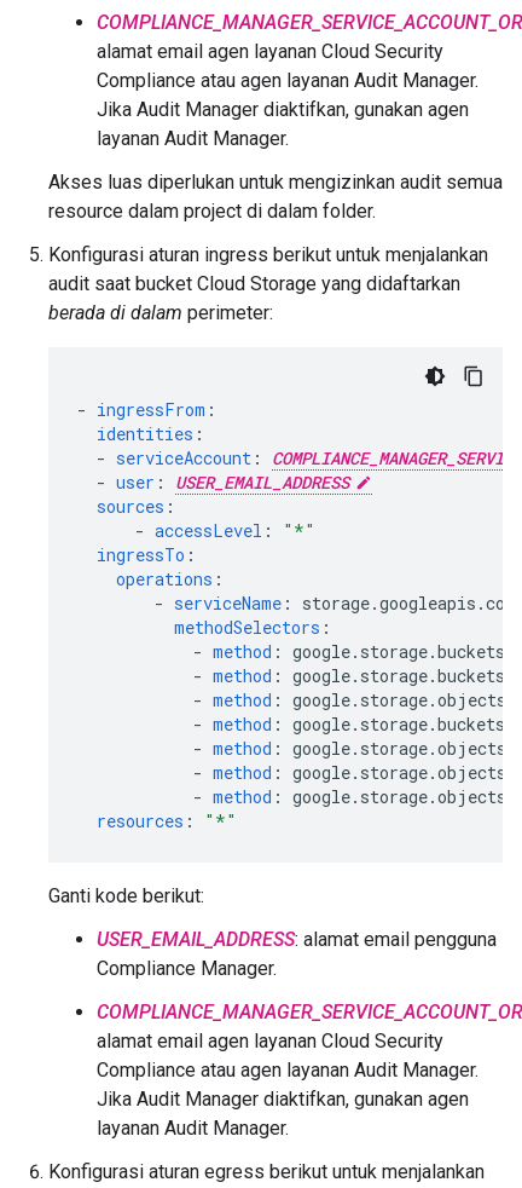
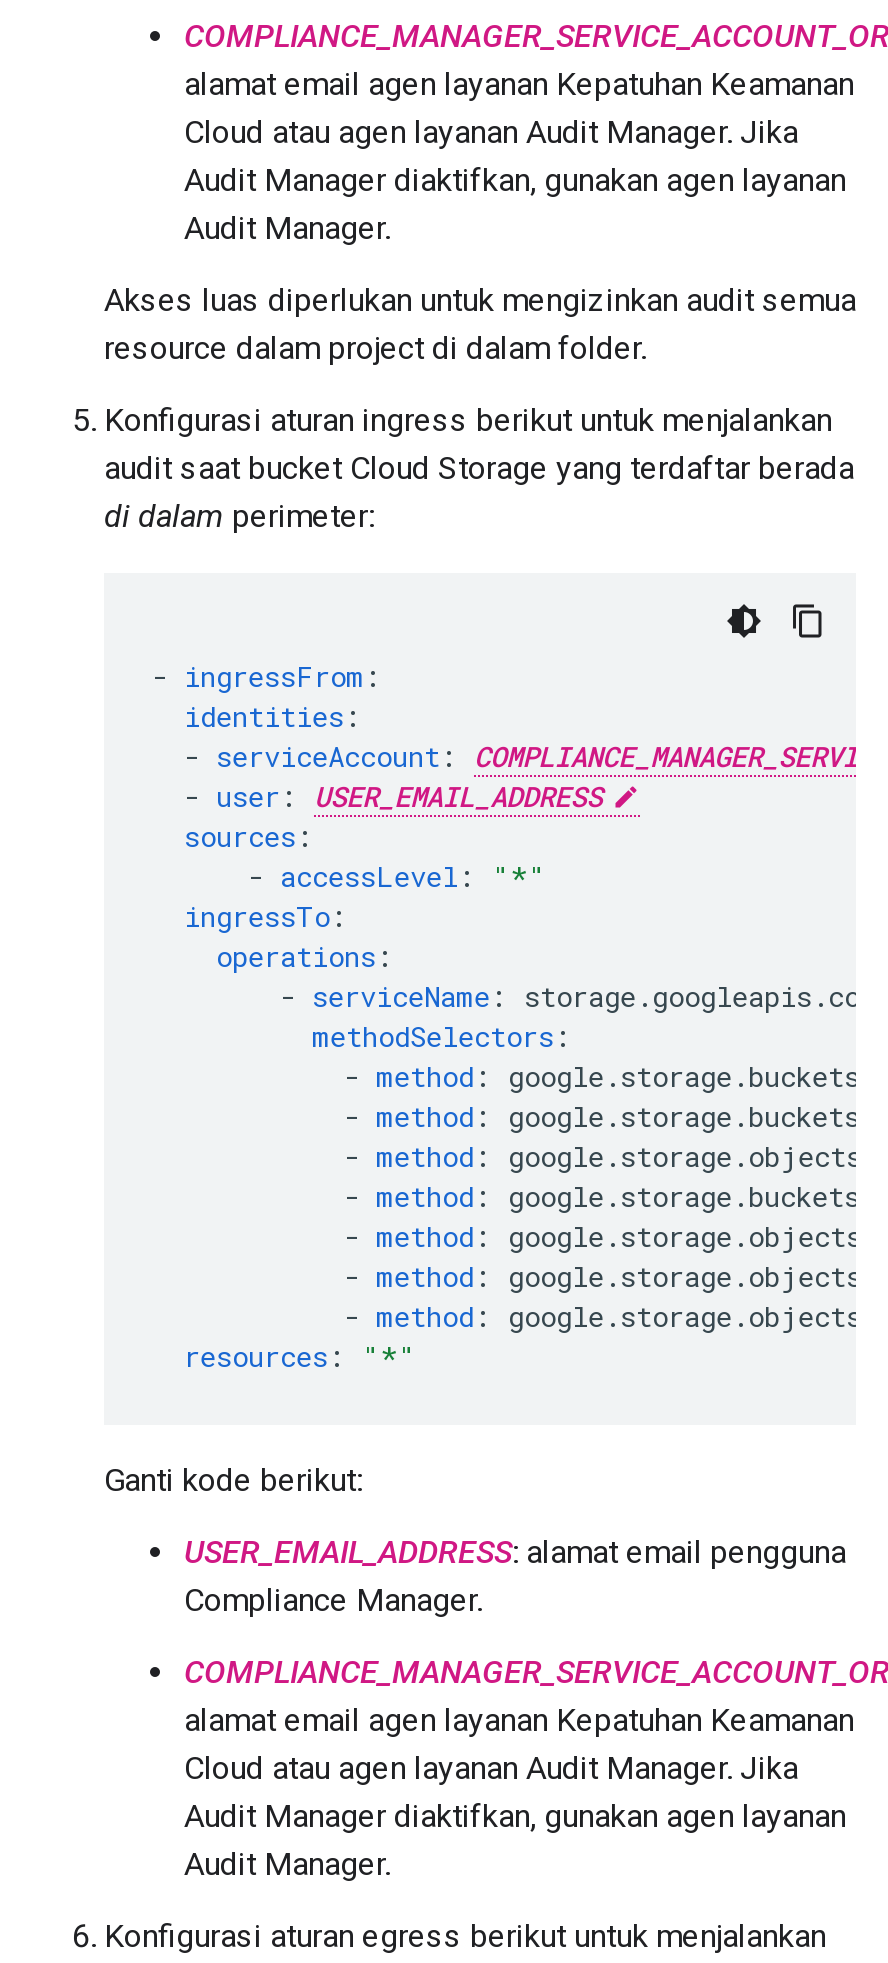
- alamat email agen layanan Cloud Security
- Compliance atau agen layanan Audit Manager.
- Jika Audit Manager diaktifkan, gunakan agen
- layanan Audit Manager.
+ alamat email agen layanan Kepatuhan Keamanan
+ Cloud atau agen layanan Audit Manager. Jika
+ Audit Manager diaktifkan, gunakan agen layanan
+ Audit Manager.

- audit saat bucket Cloud Storage yang didaftarkan
- berada di dalam perimeter:
+ audit saat bucket Cloud Storage yang terdaftar berada
+ di dalam perimeter:

- alamat email agen layanan Cloud Security
- Compliance atau agen layanan Audit Manager.
- Jika Audit Manager diaktifkan, gunakan agen
- layanan Audit Manager.
+ alamat email agen layanan Kepatuhan Keamanan
+ Cloud atau agen layanan Audit Manager. Jika
+ Audit Manager diaktifkan, gunakan agen layanan
+ Audit Manager.
